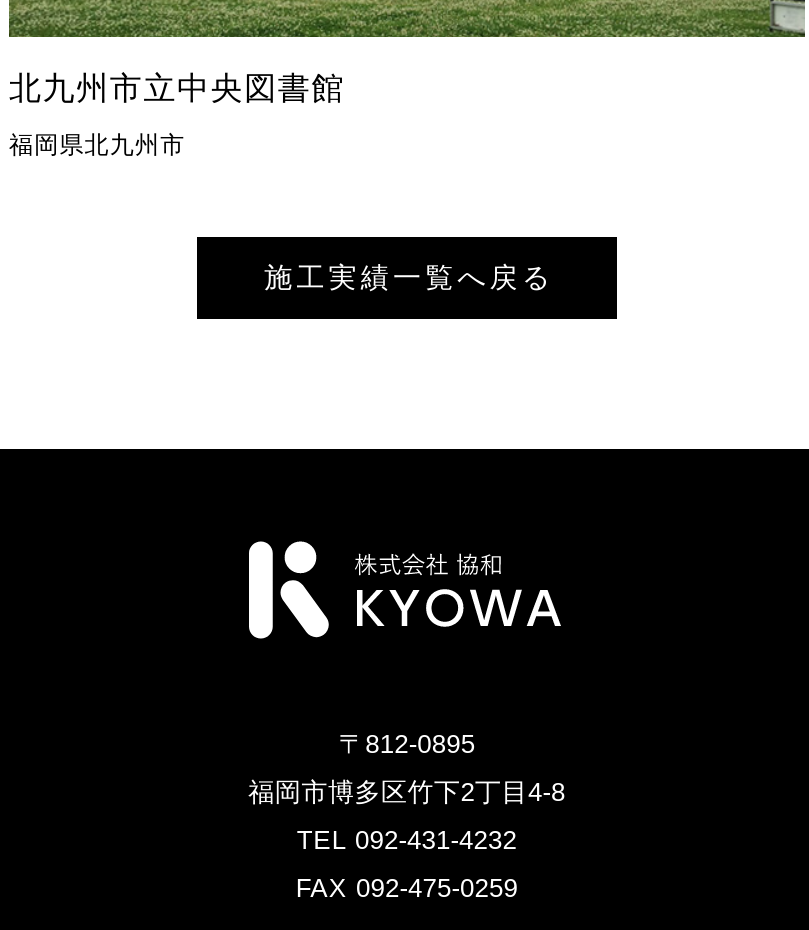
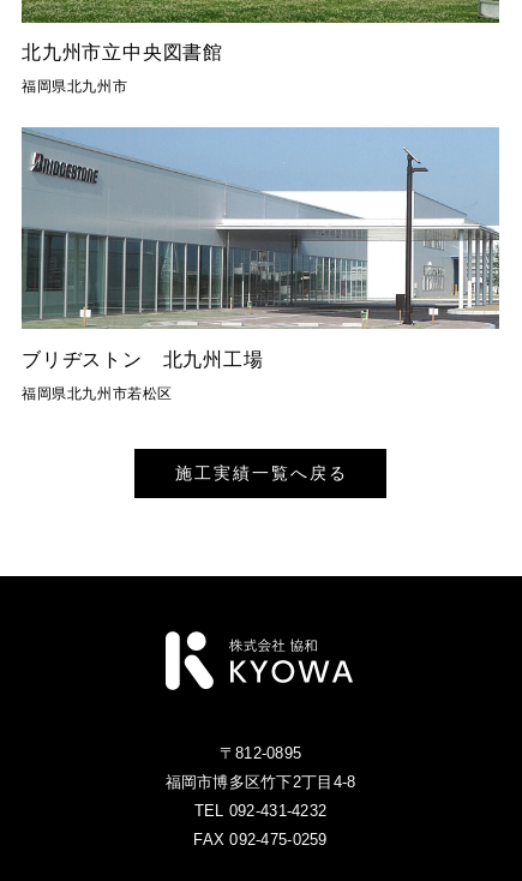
+ [image]
+ ブリヂストン 北九州工場
+ 福岡県北九州市若松区
